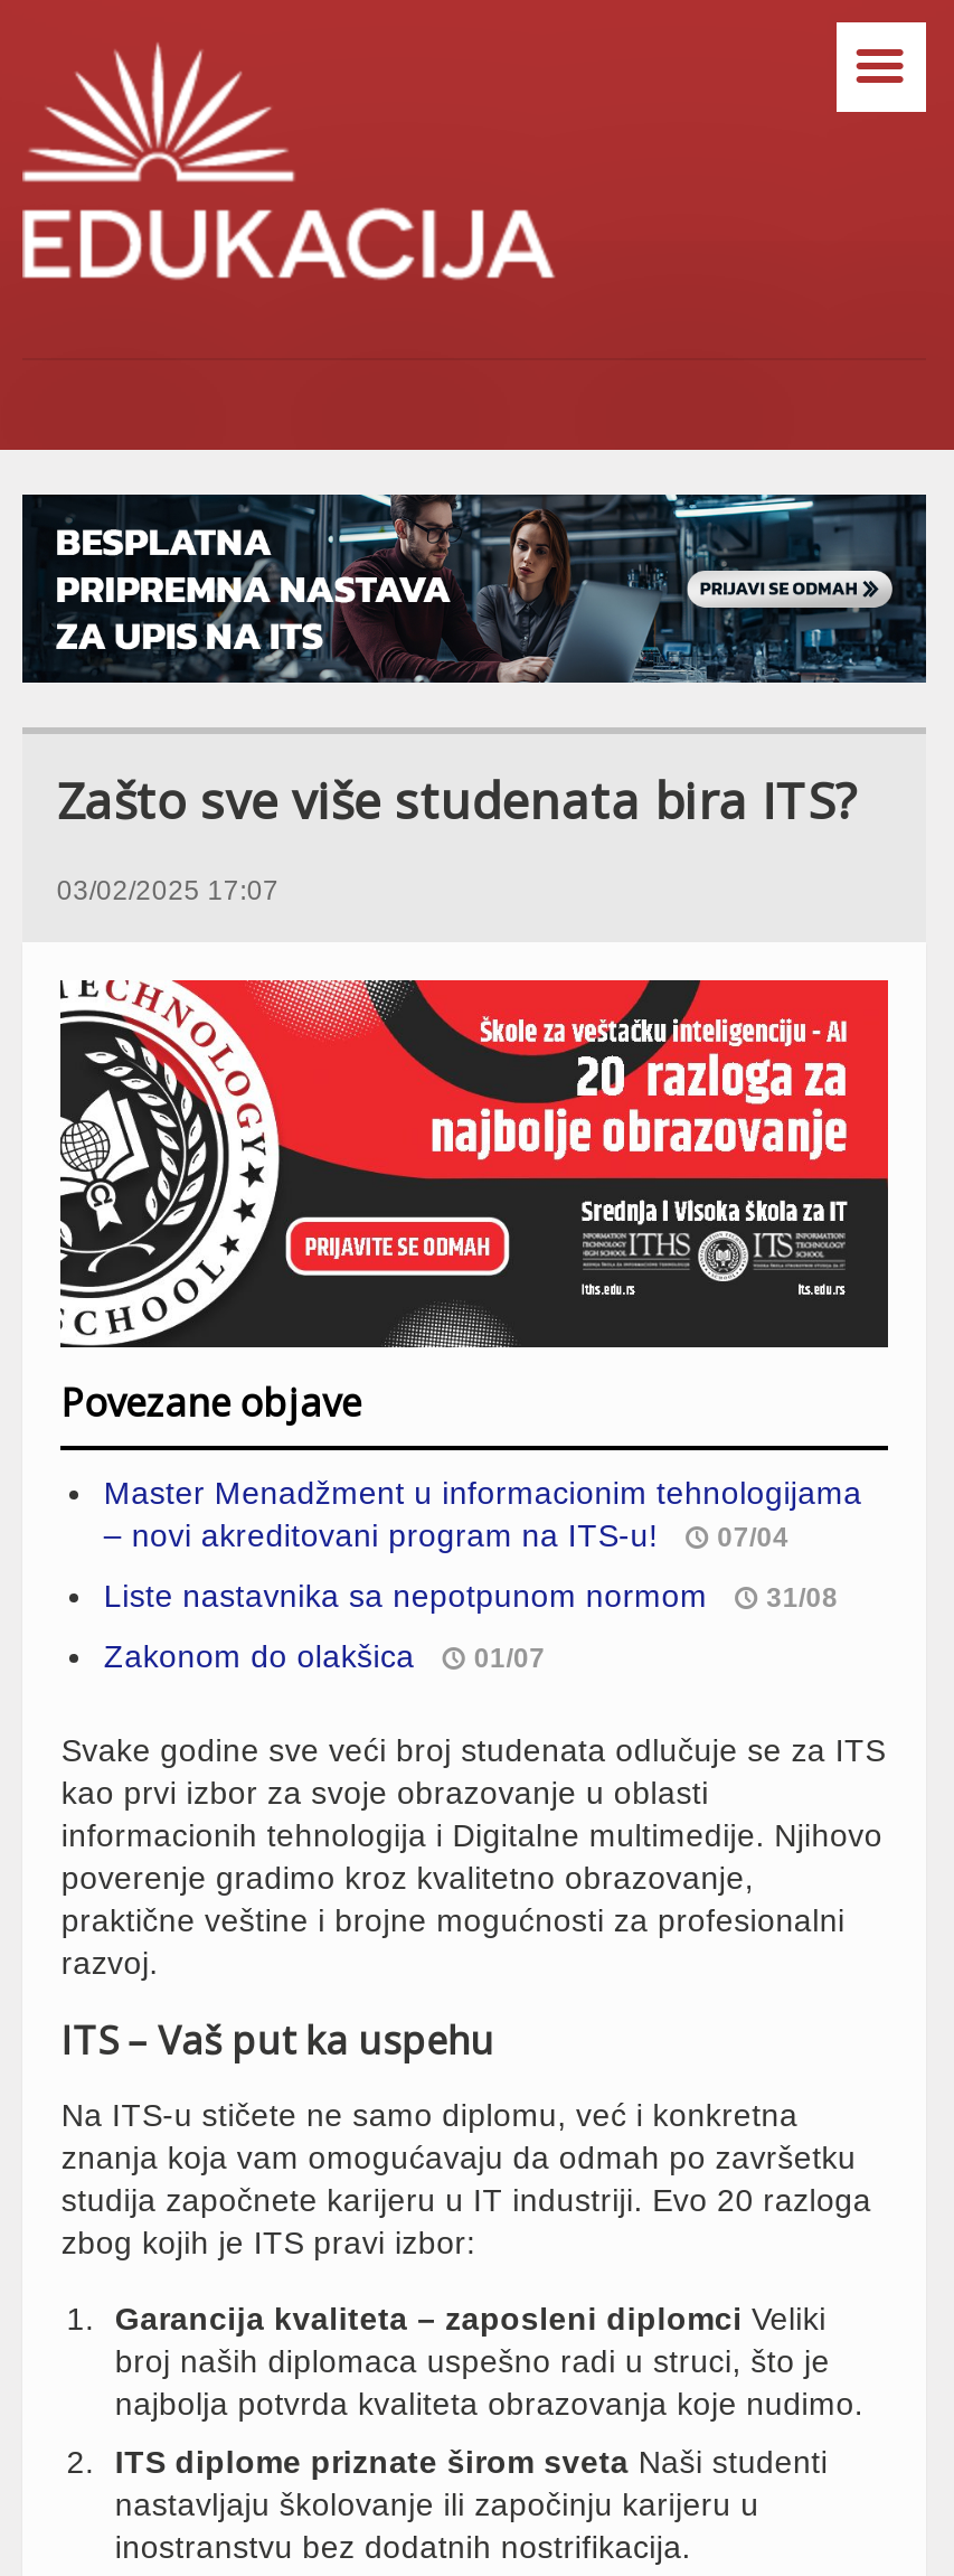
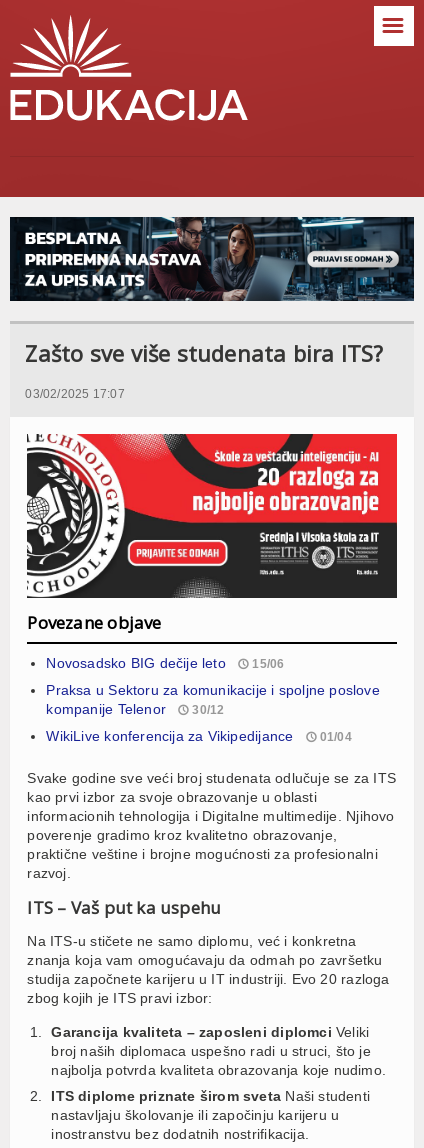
- Master Menadžment u informacionim tehnologijama
- – novi akreditovani program na ITS-u!
- 07/04
+ Novosadsko BIG dečije leto
+ 15/06

- Liste nastavnika sa nepotpunom normom
- 31/08
+ Praksa u Sektoru za komunikacije i spoljne poslove
+ kompanije Telenor
+ 30/12

- Zakonom do olakšica
- 01/07
+ WikiLive konferencija za Vikipedijance
+ 01/04
